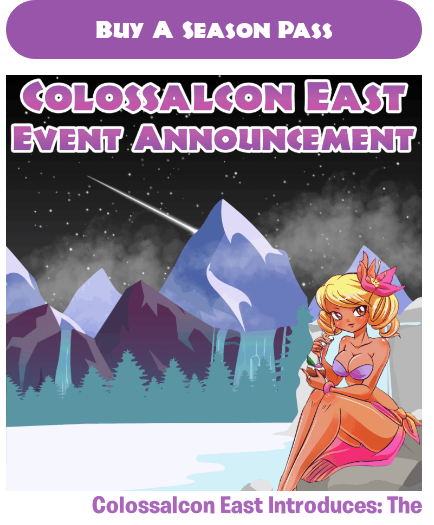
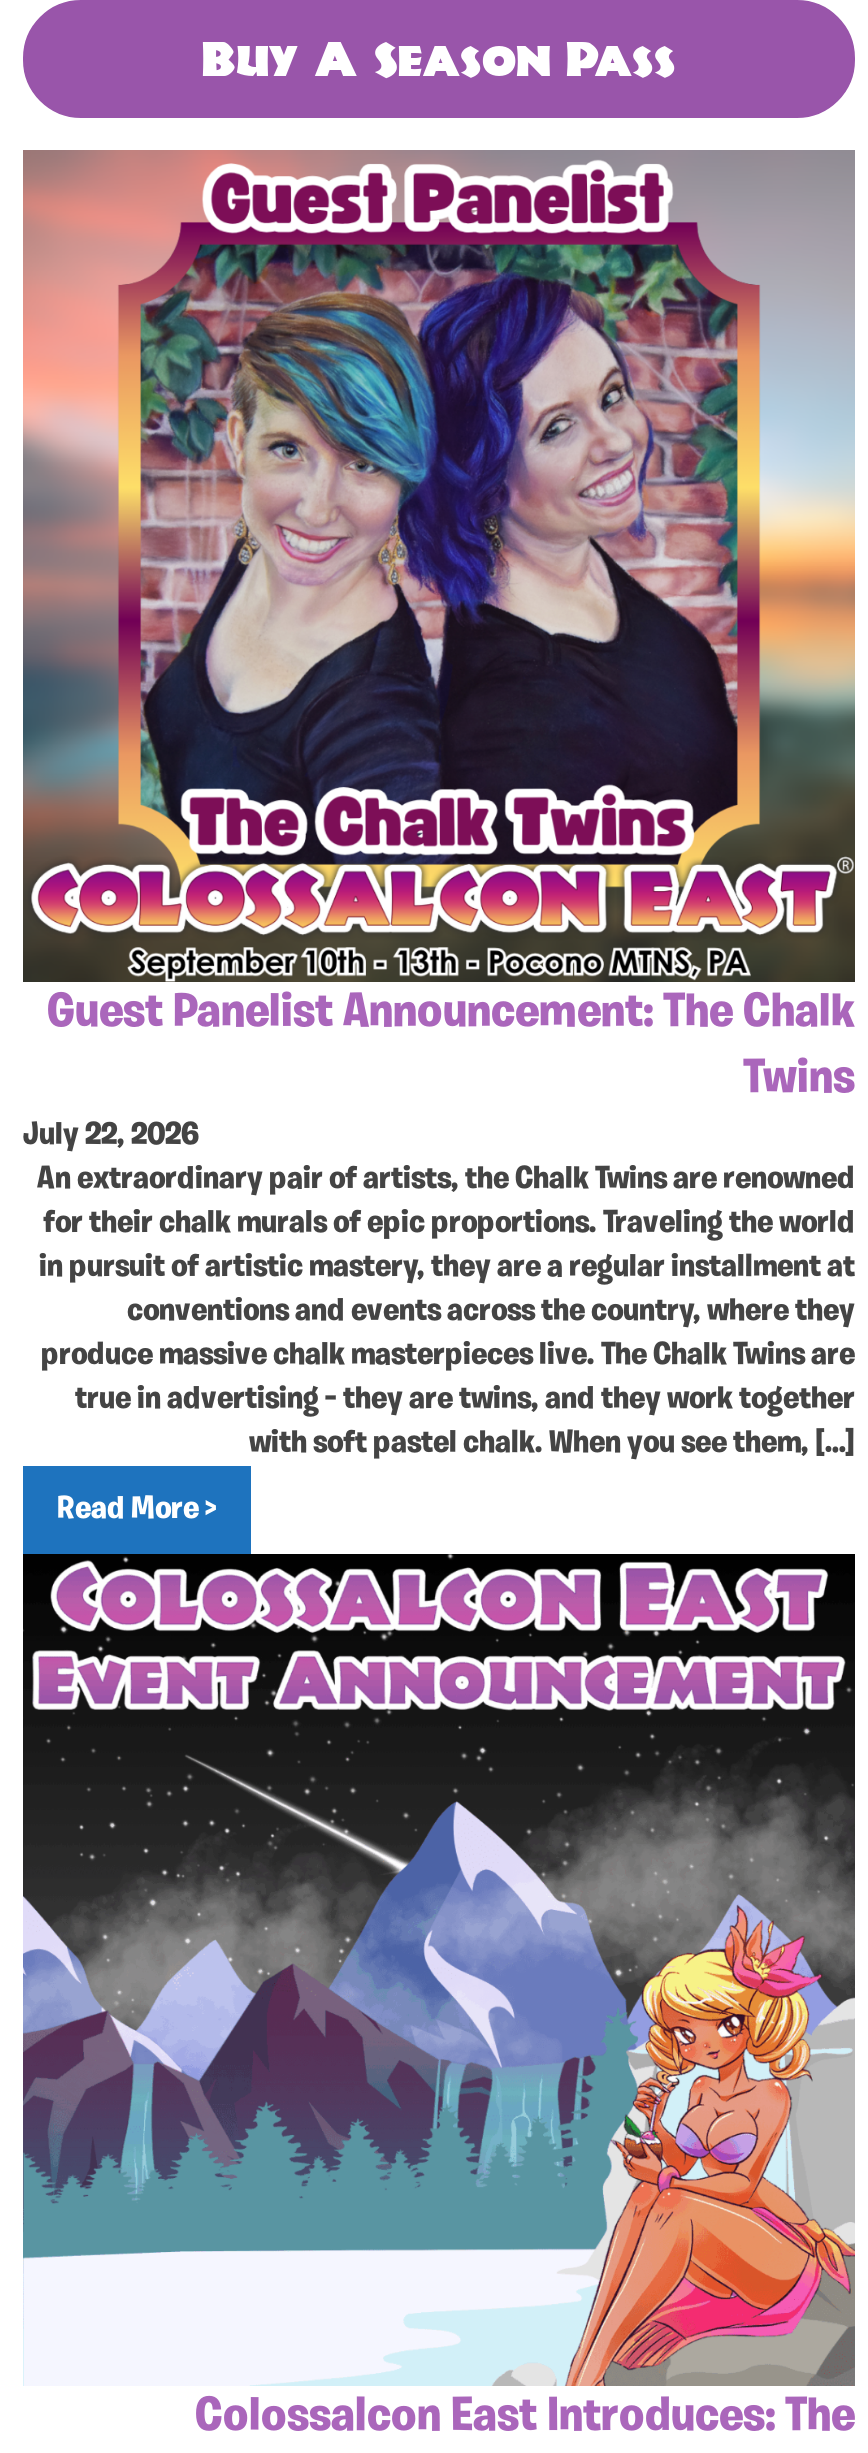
+ [image]
+ Guest Panelist Announcement: The Chalk
+ Twins
+ July 22, 2026
+ An extraordinary pair of artists, the Chalk Twins are renowned
+ for their chalk murals of epic proportions. Traveling the world
+ in pursuit of artistic mastery, they are a regular installment at
+ conventions and events across the country, where they
+ produce massive chalk masterpieces live. The Chalk Twins are
+ true in advertising – they are twins, and they work together
+ with soft pastel chalk. When you see them, […]
+ Read More >
